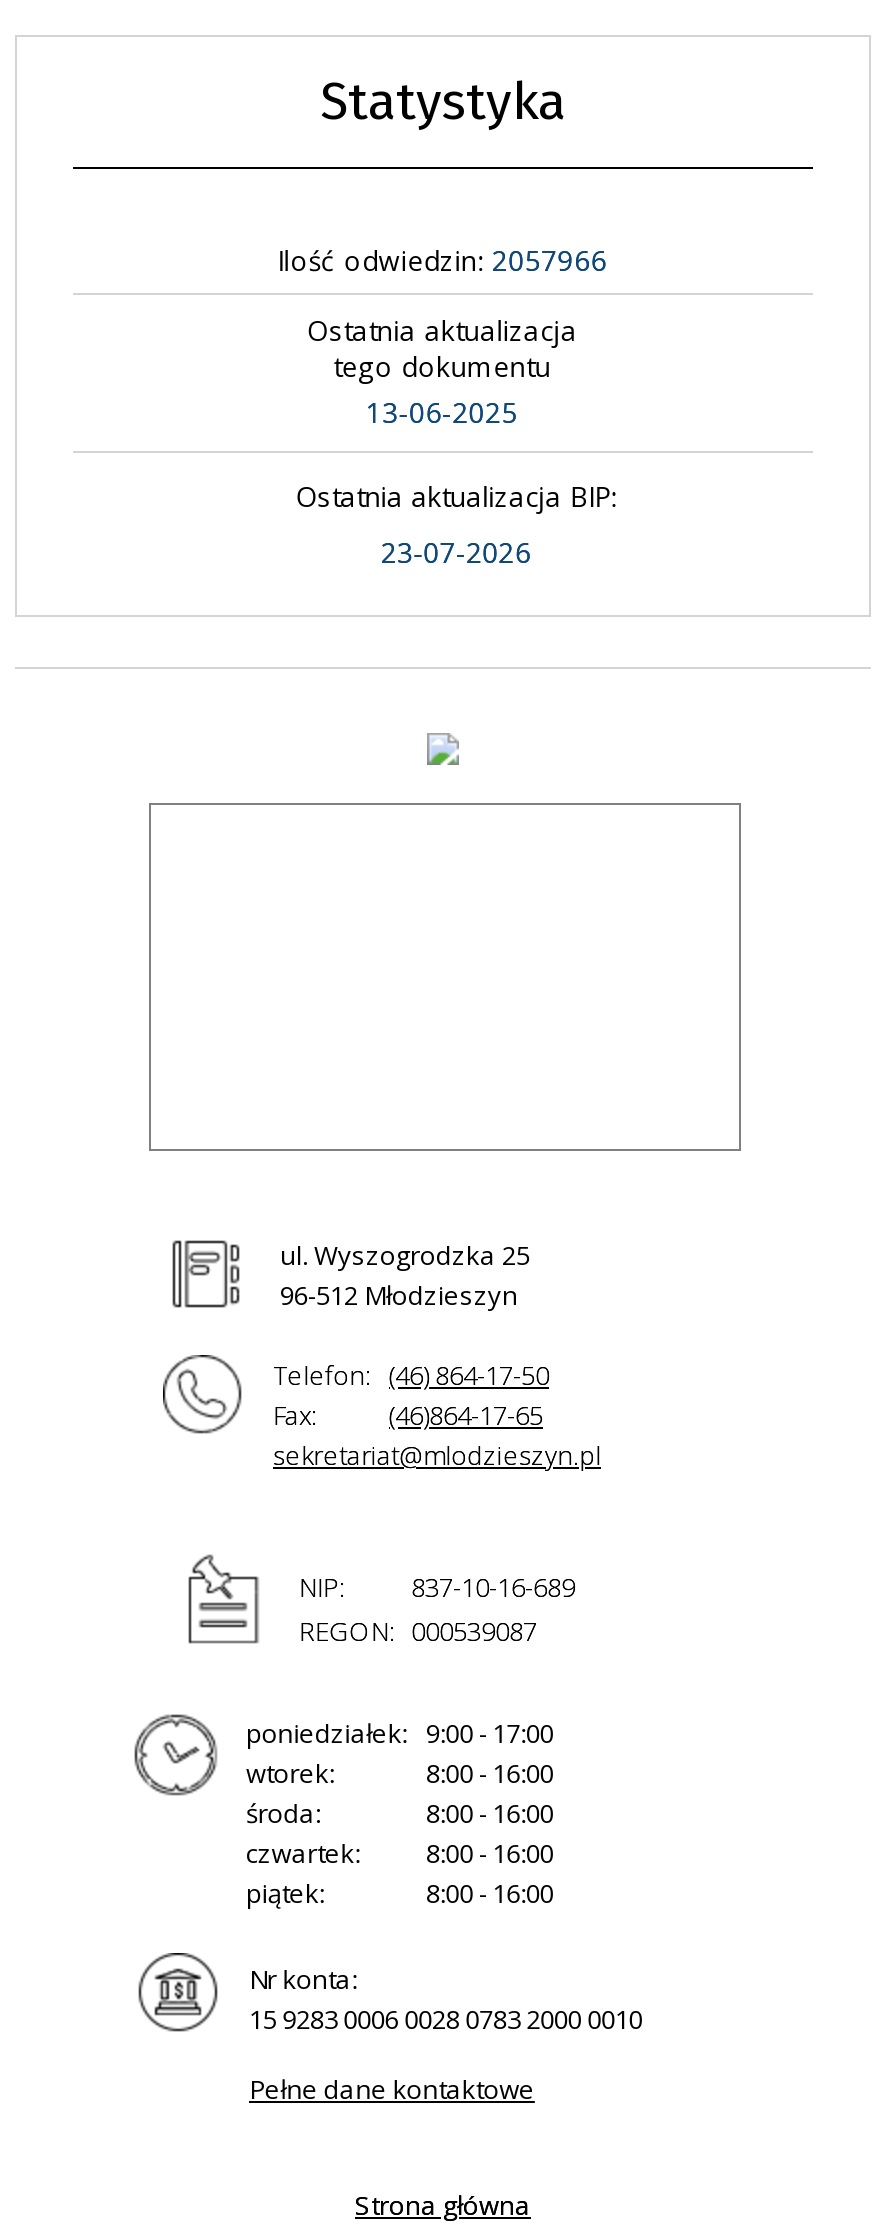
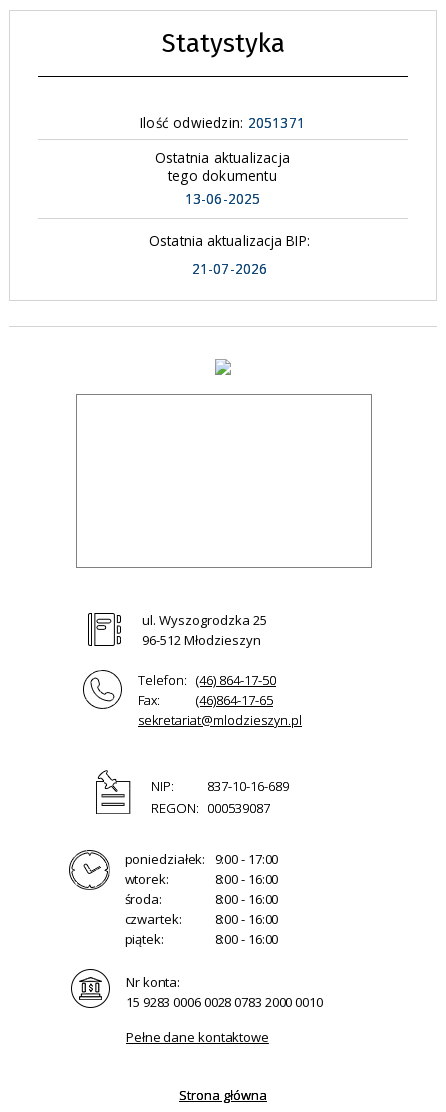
- Ilość odwiedzin: 2057966
+ Ilość odwiedzin: 2051371

- 23-07-2026
+ 21-07-2026
